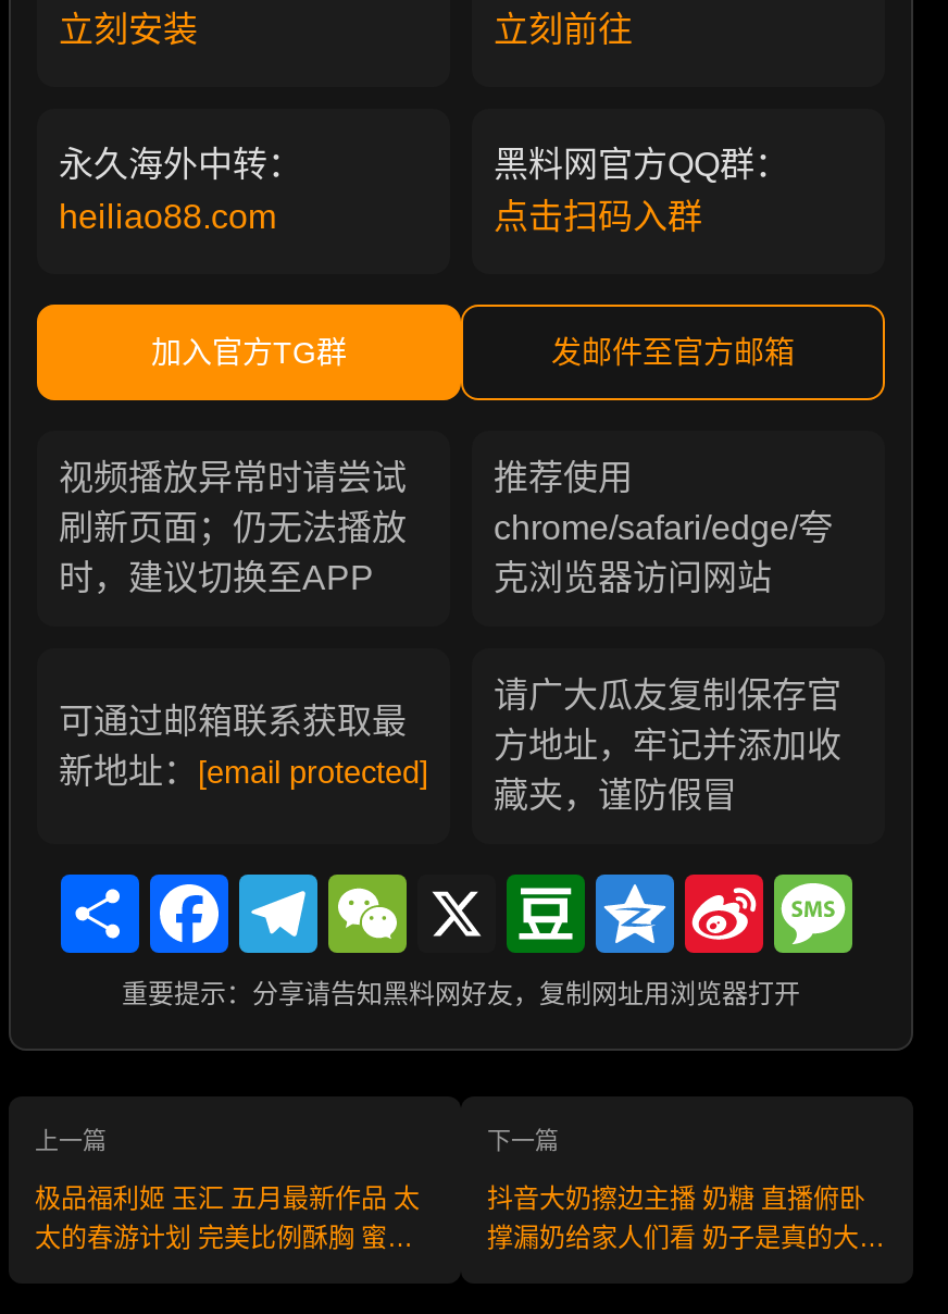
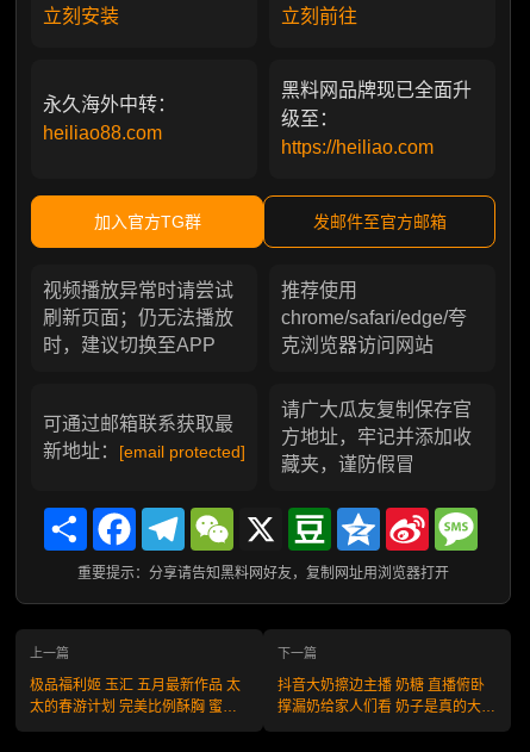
- 黑料网官方QQ群：
- 点击扫码入群
+ 黑料网品牌现已全面升
+ 级至：
+ https://heiliao.com
